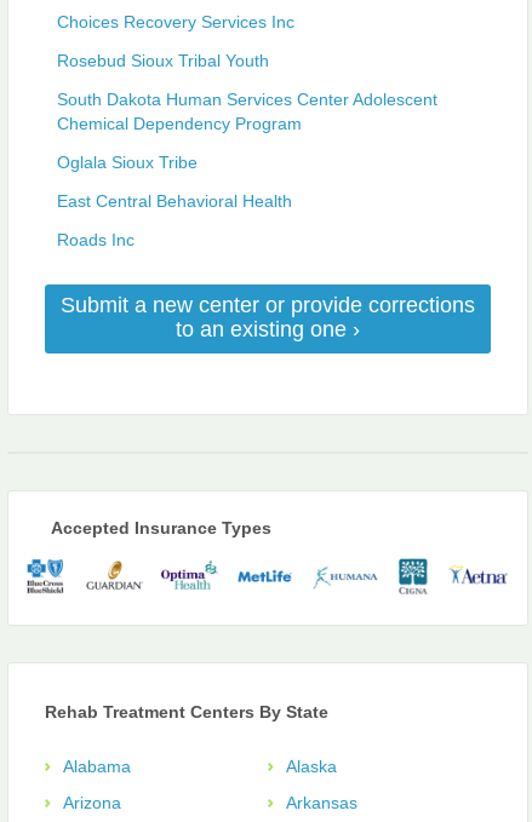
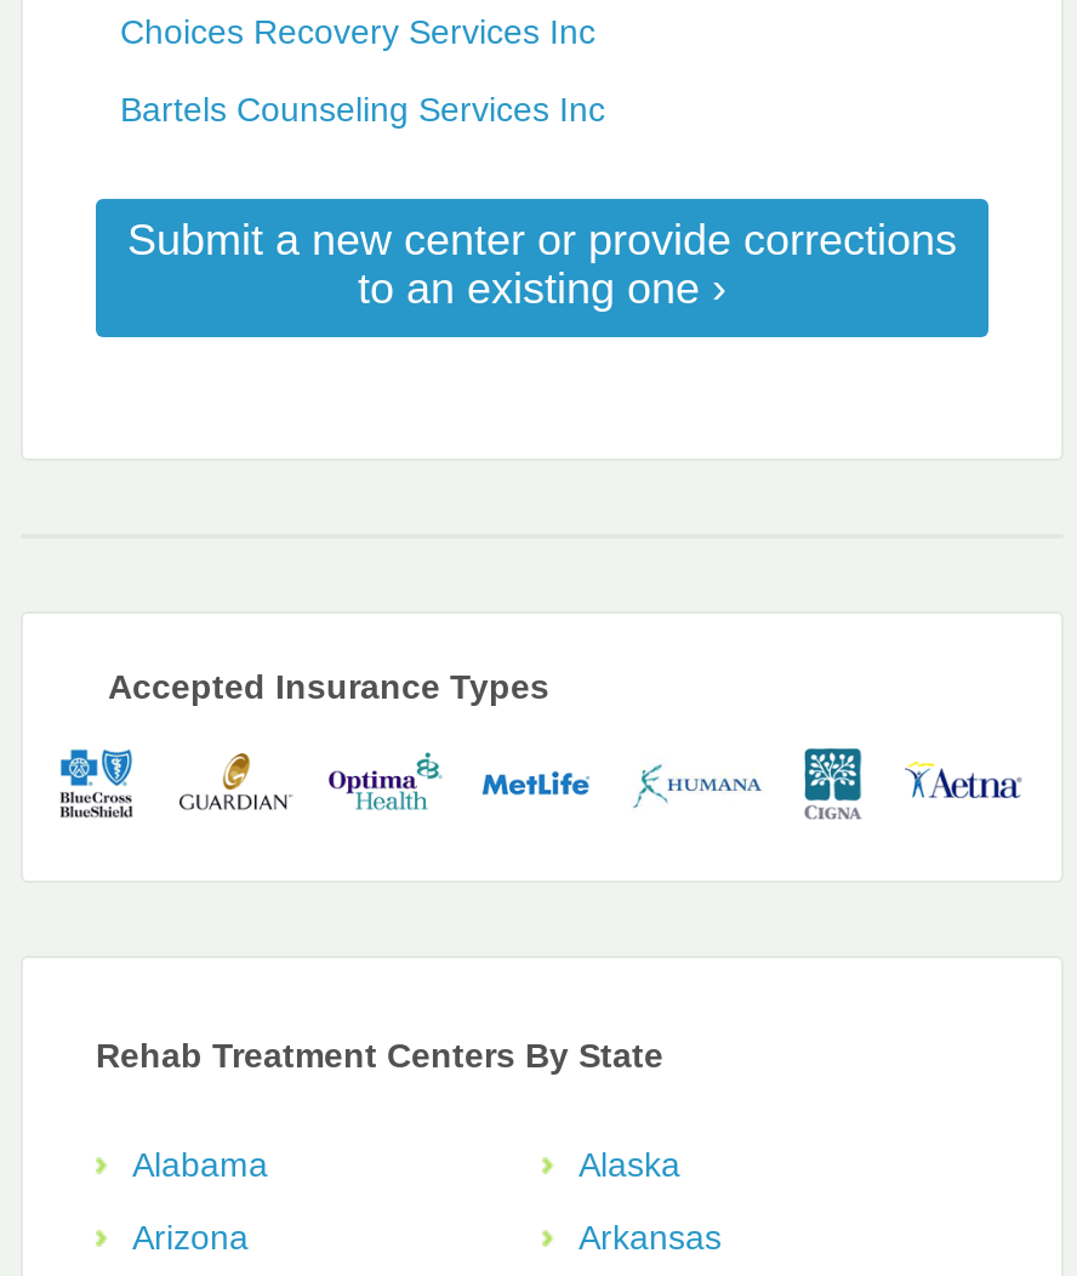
- Rosebud Sioux Tribal Youth
- South Dakota Human Services Center Adolescent
- Chemical Dependency Program
- Oglala Sioux Tribe
- East Central Behavioral Health
- Roads Inc
+ Bartels Counseling Services Inc
